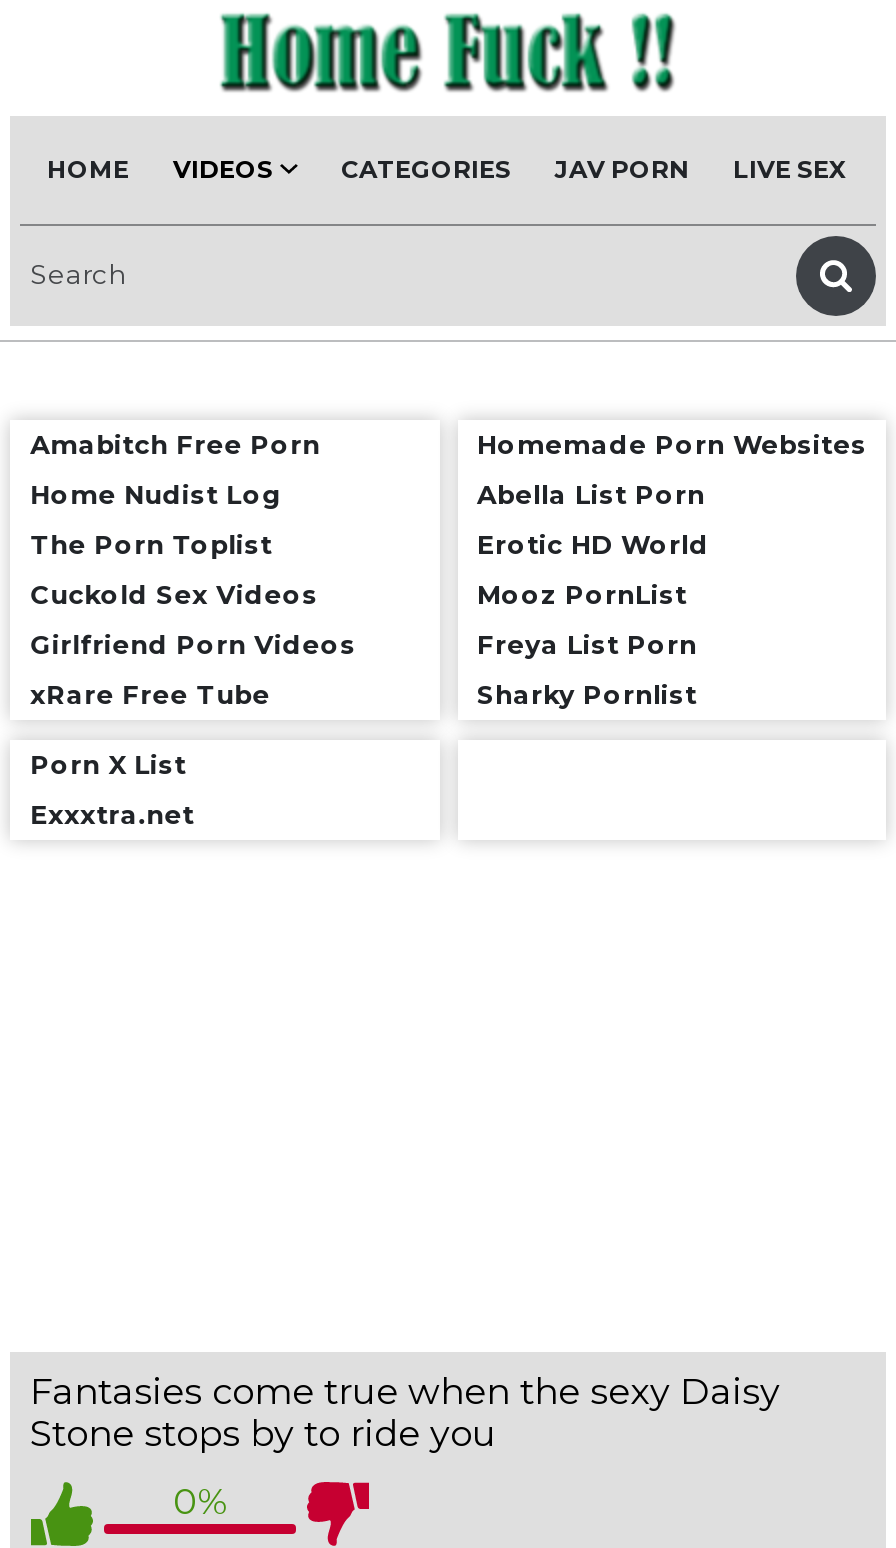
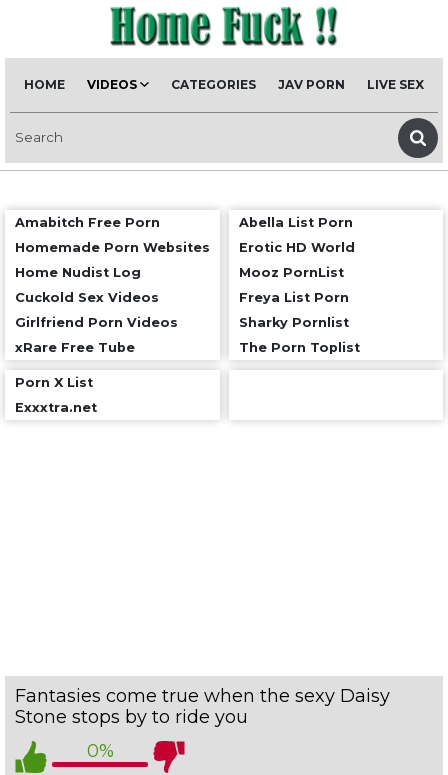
moved down: Homemade Porn Websites

moved down: Home Nudist Log

moved up: Abella List Porn | Erotic HD World | Mooz PornList | Freya List Porn | Sharky Pornlist

moved down: The Porn Toplist
